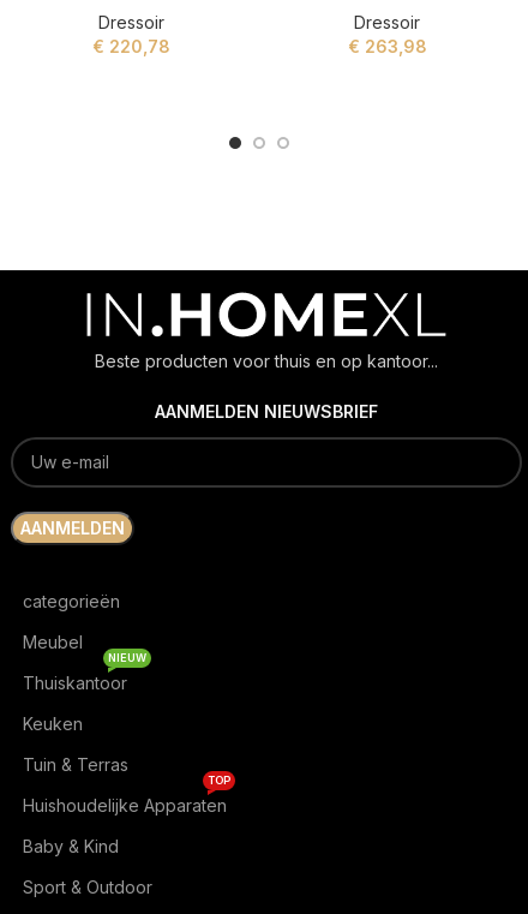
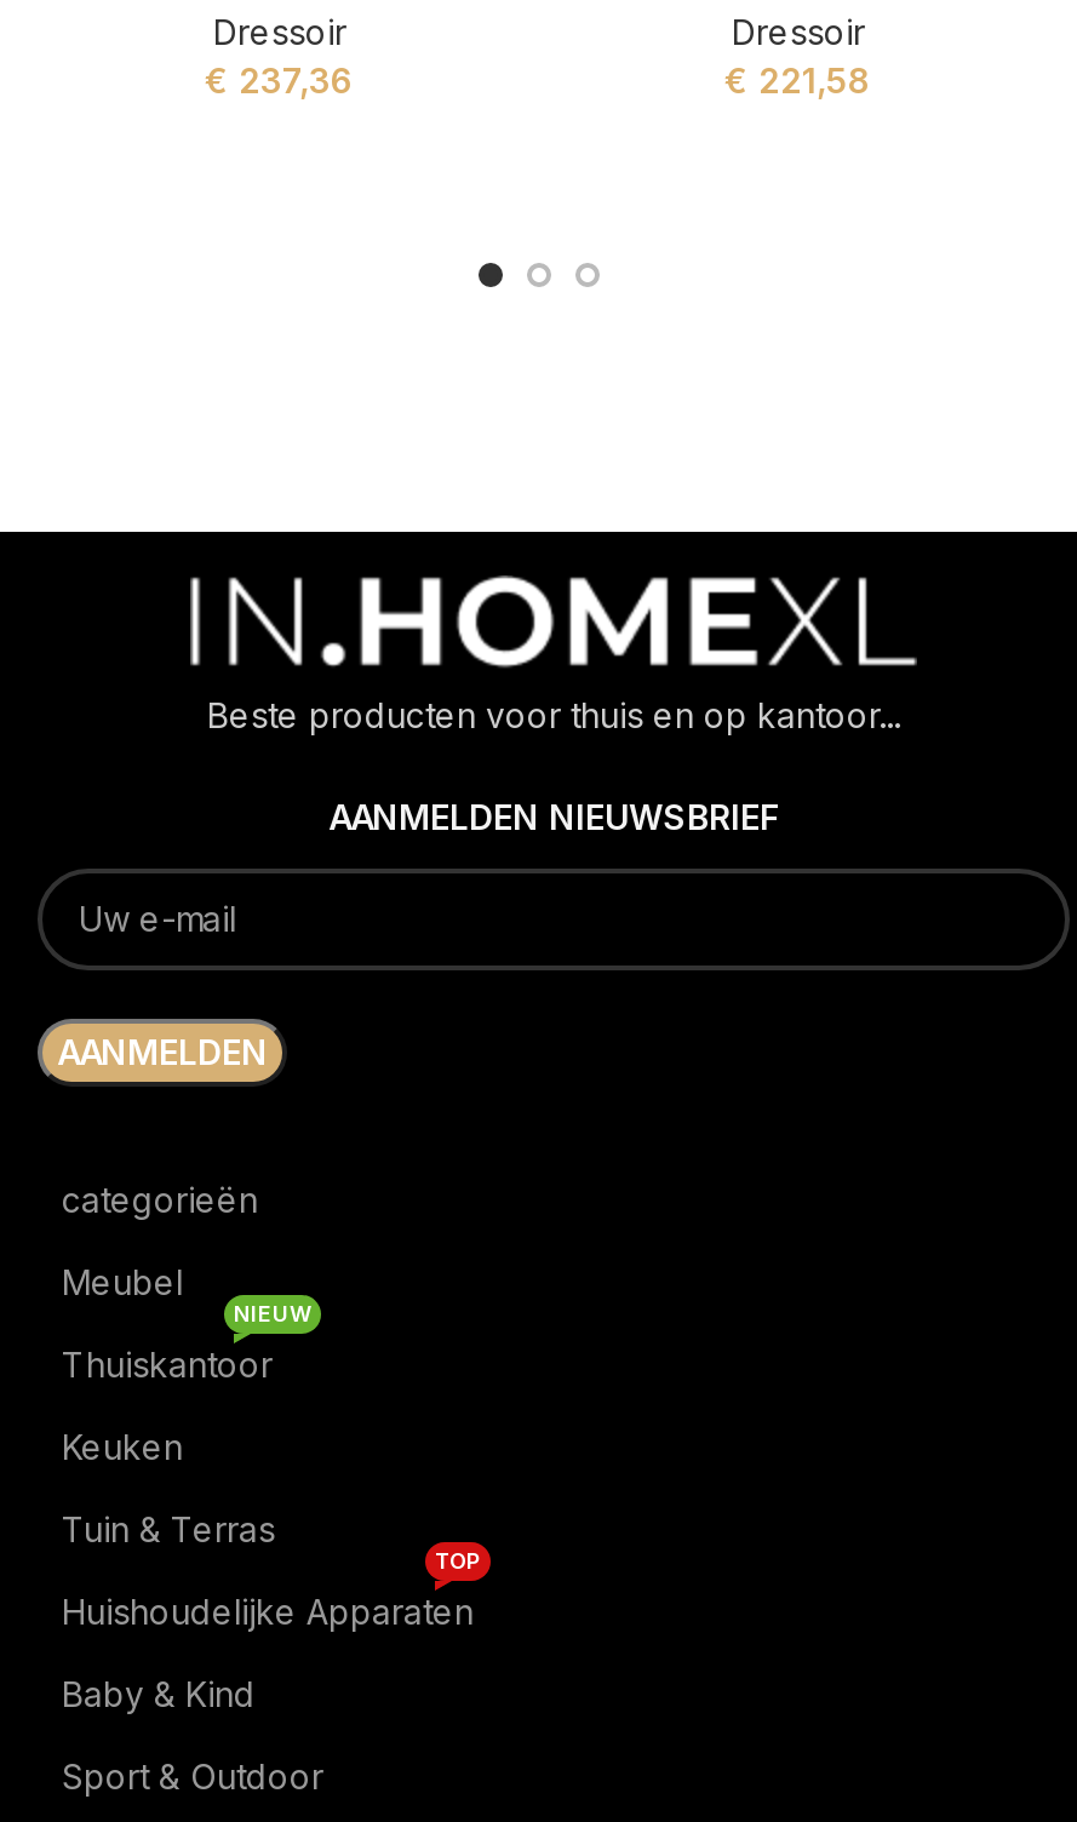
- €220,78
+ €237,36

- €263,98
+ €221,58
